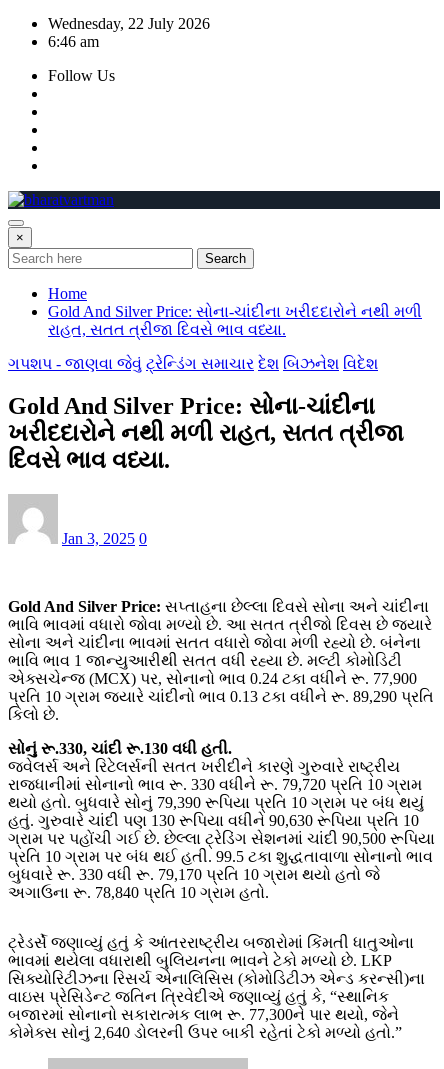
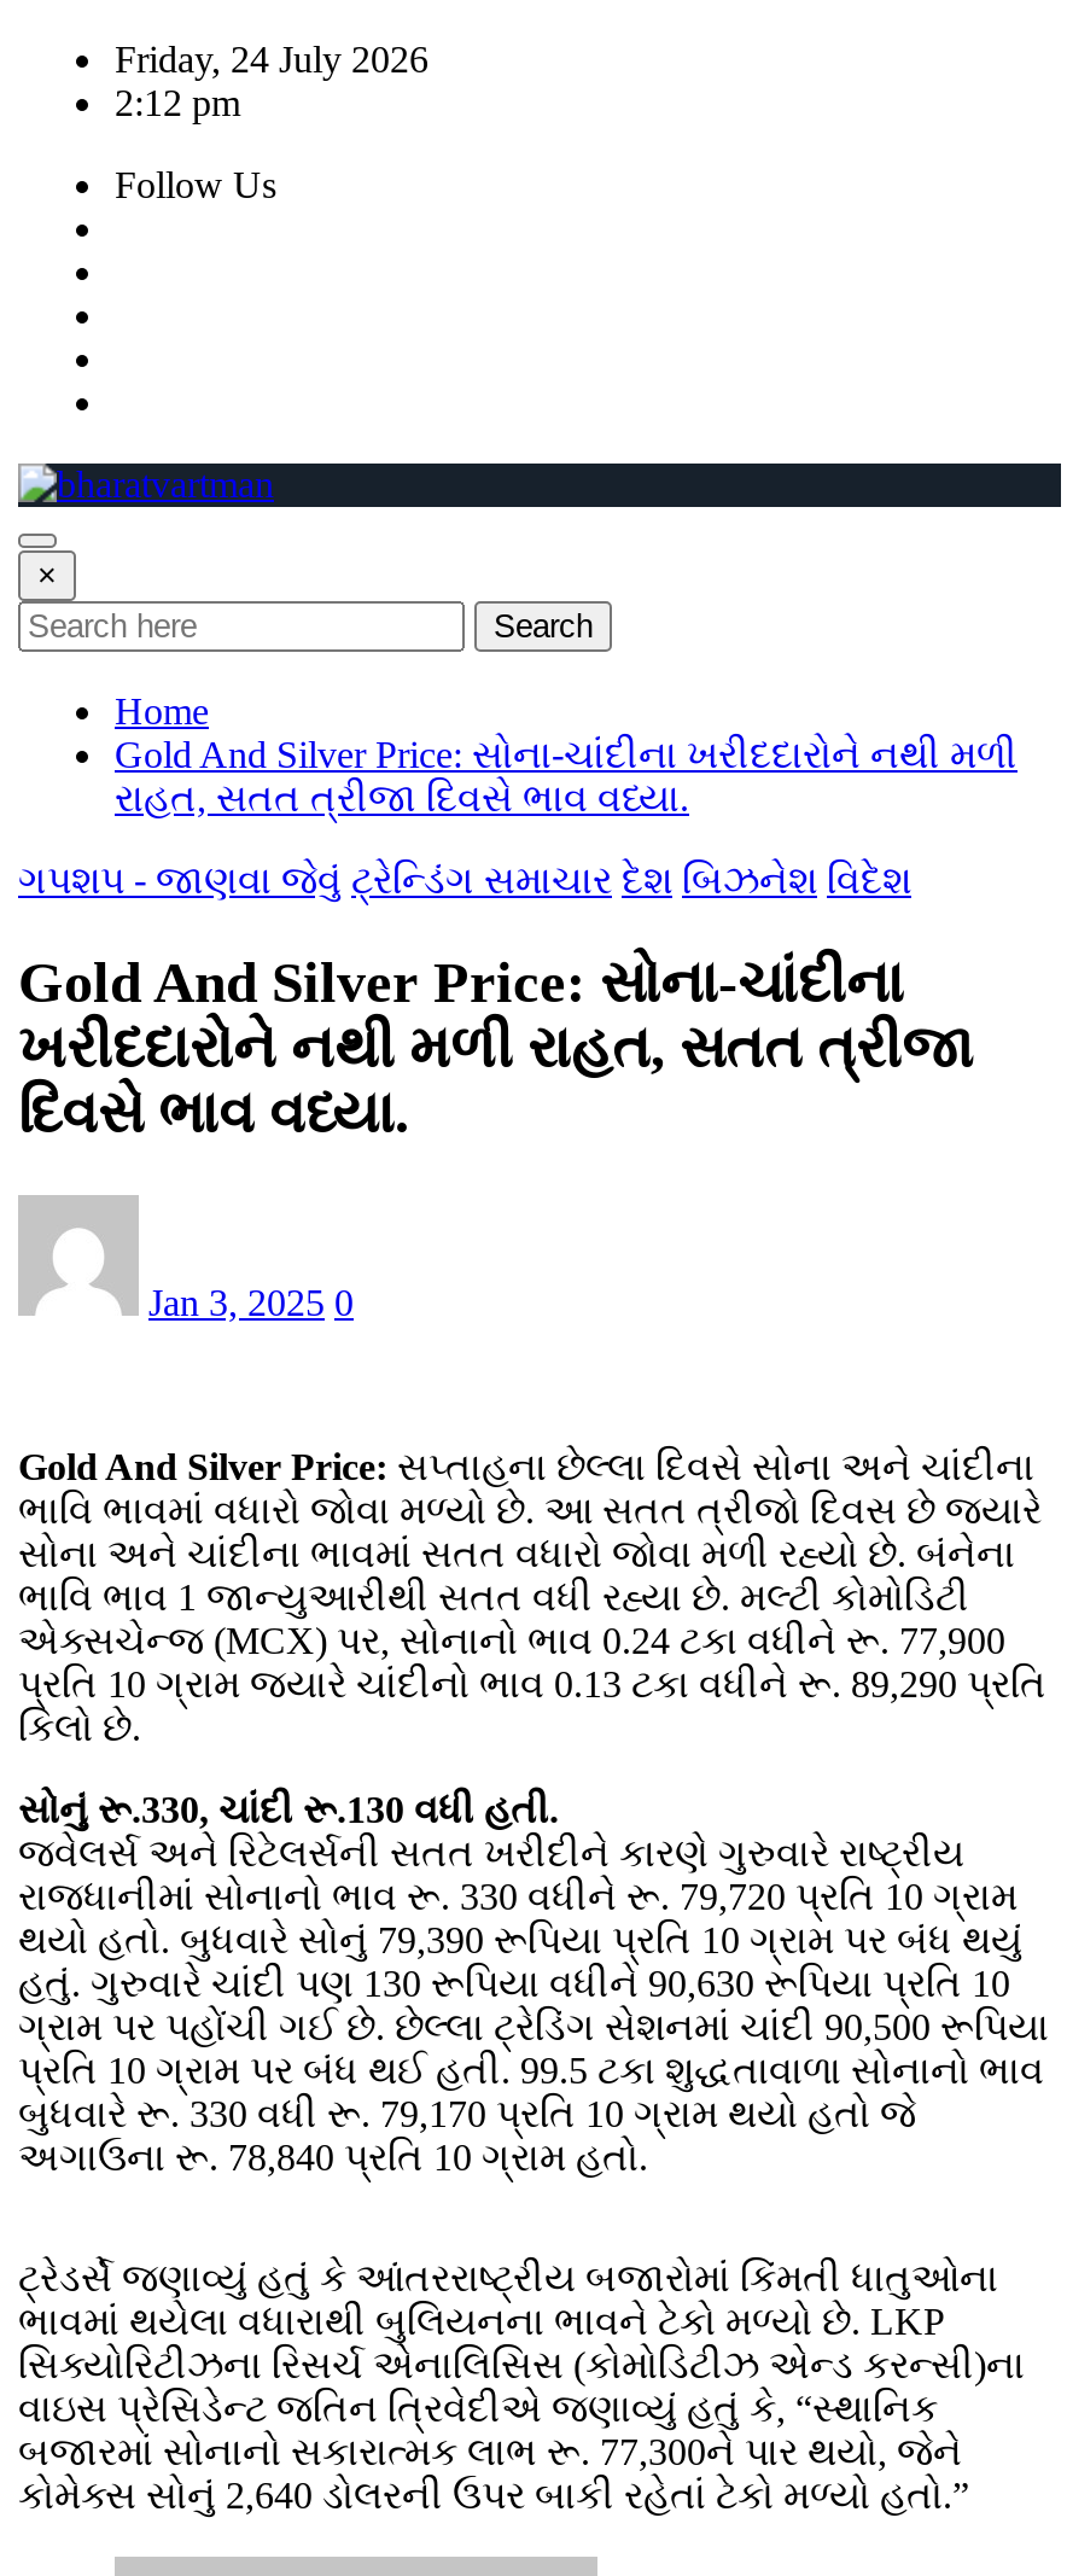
- Wednesday, 22 July 2026
- 6:46 am
+ Friday, 24 July 2026
+ 2:12 pm
